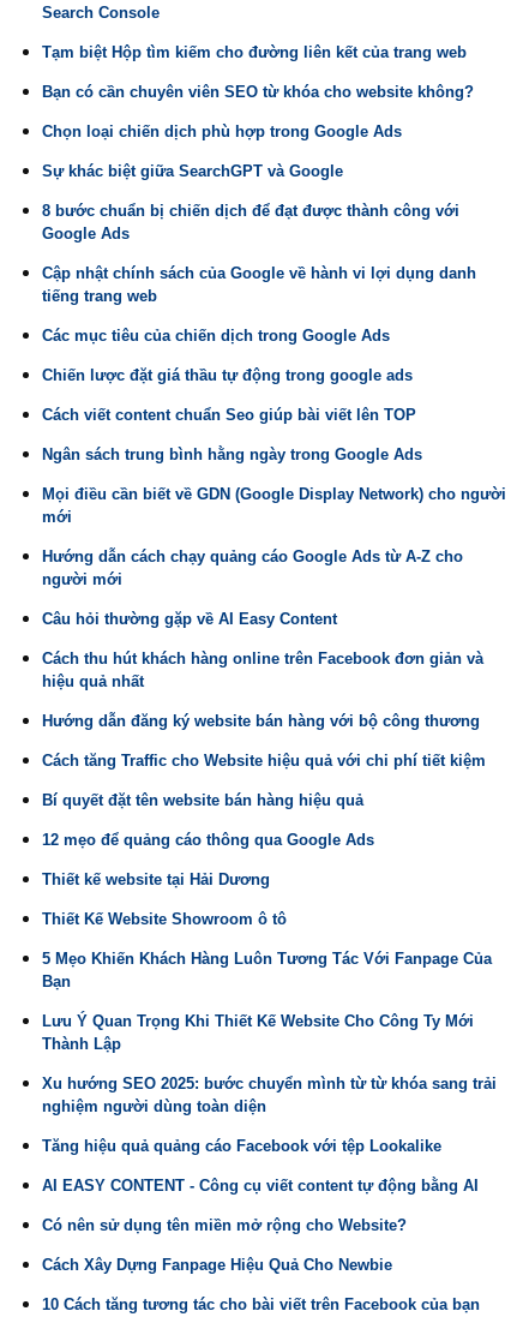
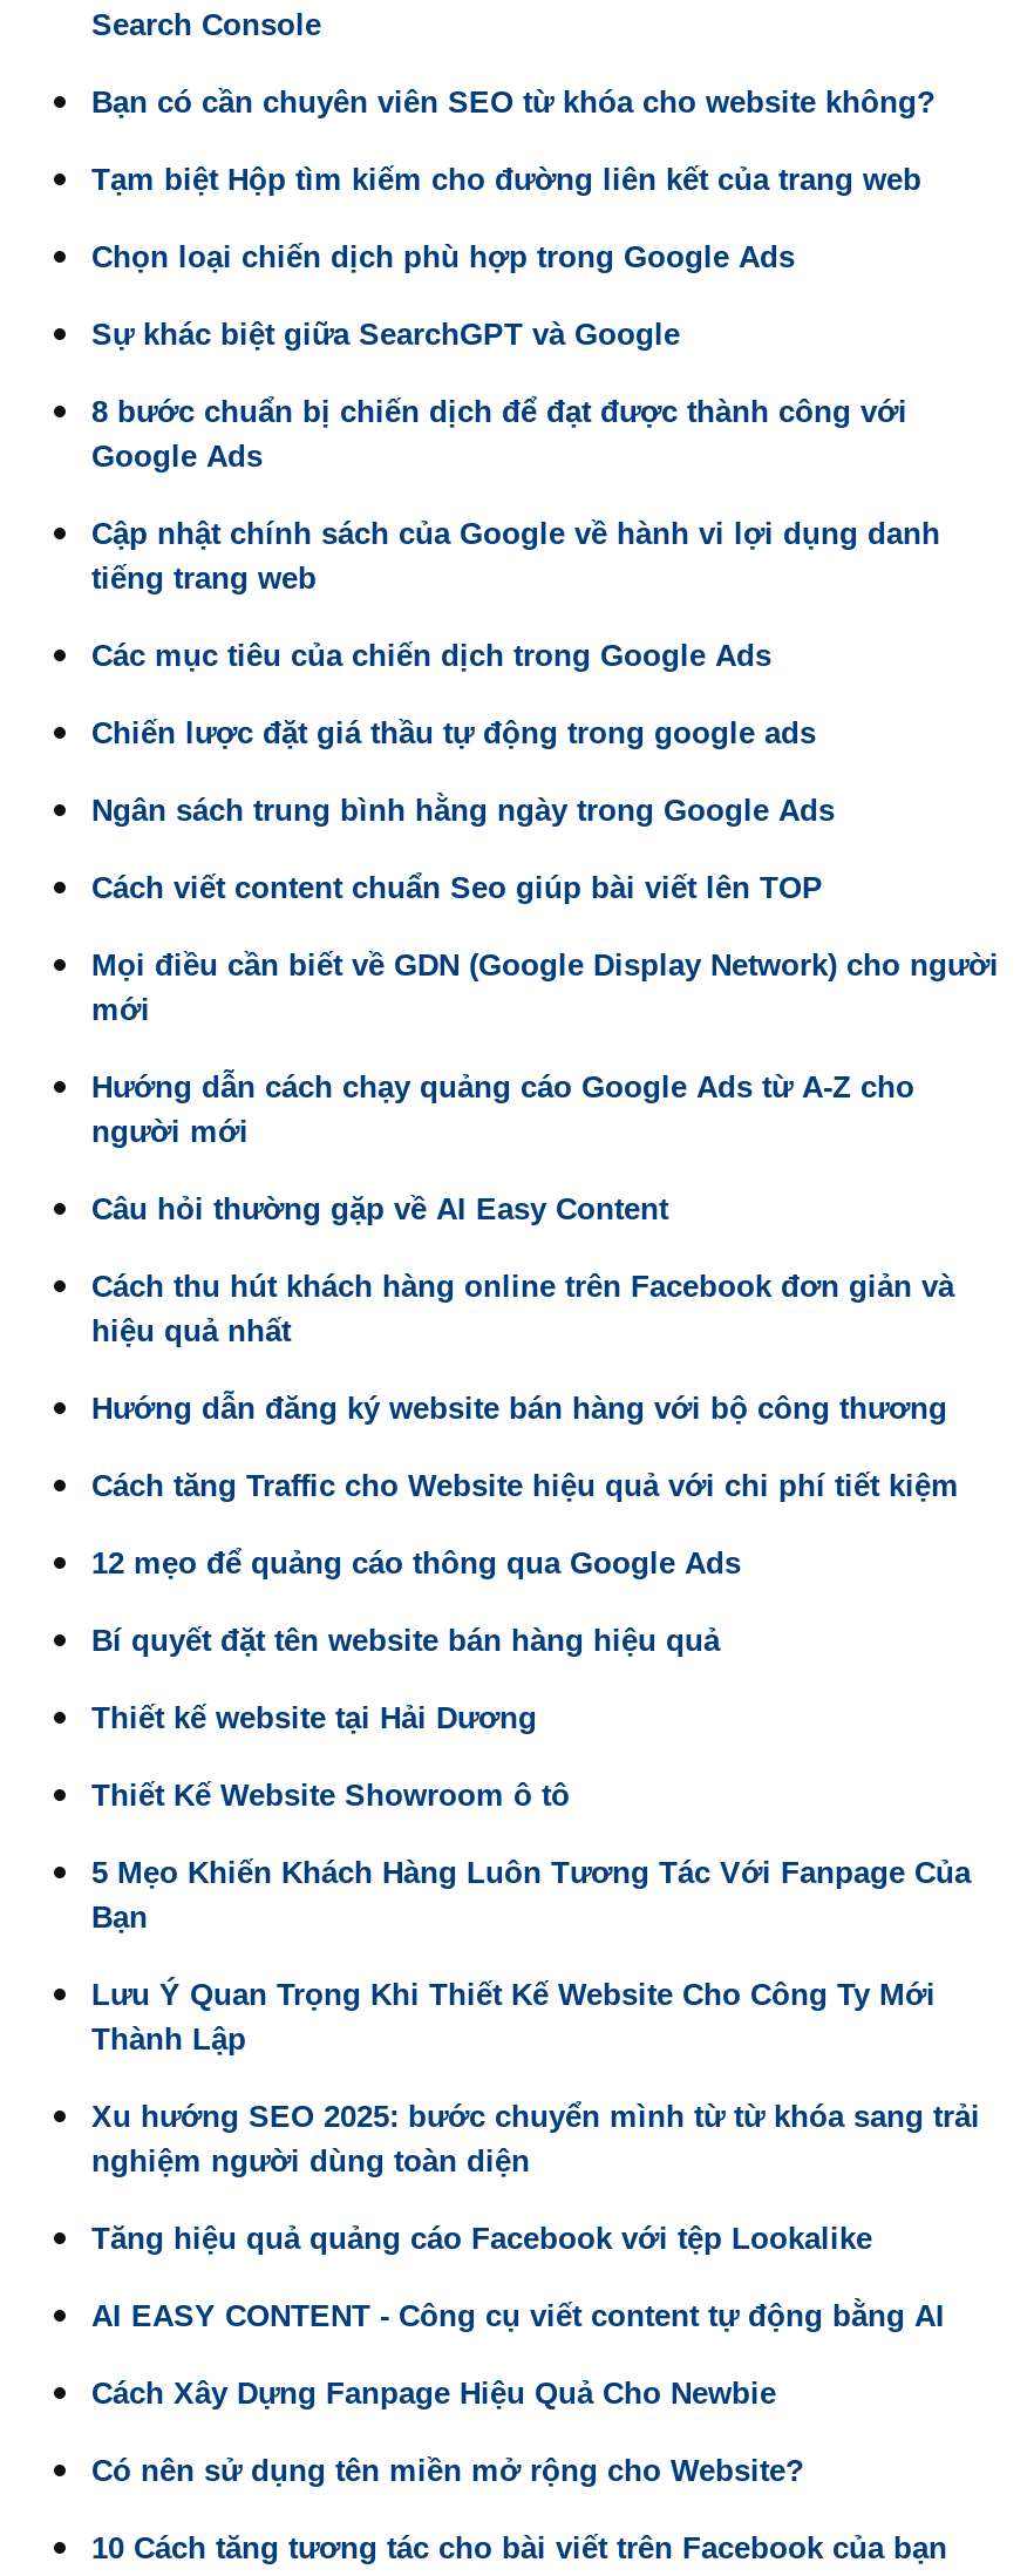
moved down: Tạm biệt Hộp tìm kiếm cho đường liên kết của trang web

moved up: Bạn có cần chuyên viên SEO từ khóa cho website không?

moved down: Cách viết content chuẩn Seo giúp bài viết lên TOP

moved up: Ngân sách trung bình hằng ngày trong Google Ads

moved down: Bí quyết đặt tên website bán hàng hiệu quả

moved up: 12 mẹo để quảng cáo thông qua Google Ads

moved down: Có nên sử dụng tên miền mở rộng cho Website?

moved up: Cách Xây Dựng Fanpage Hiệu Quả Cho Newbie
